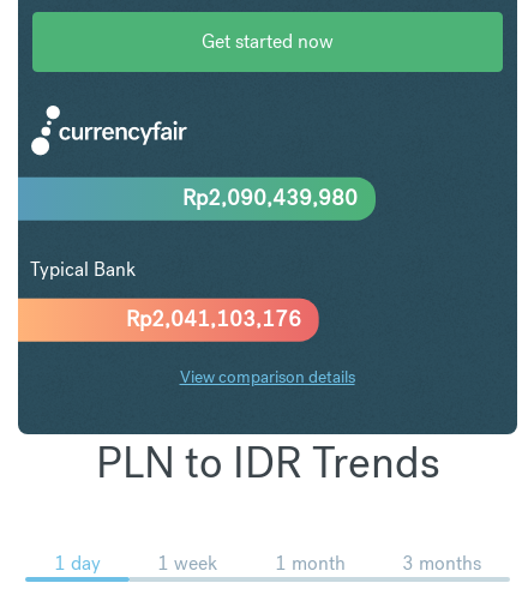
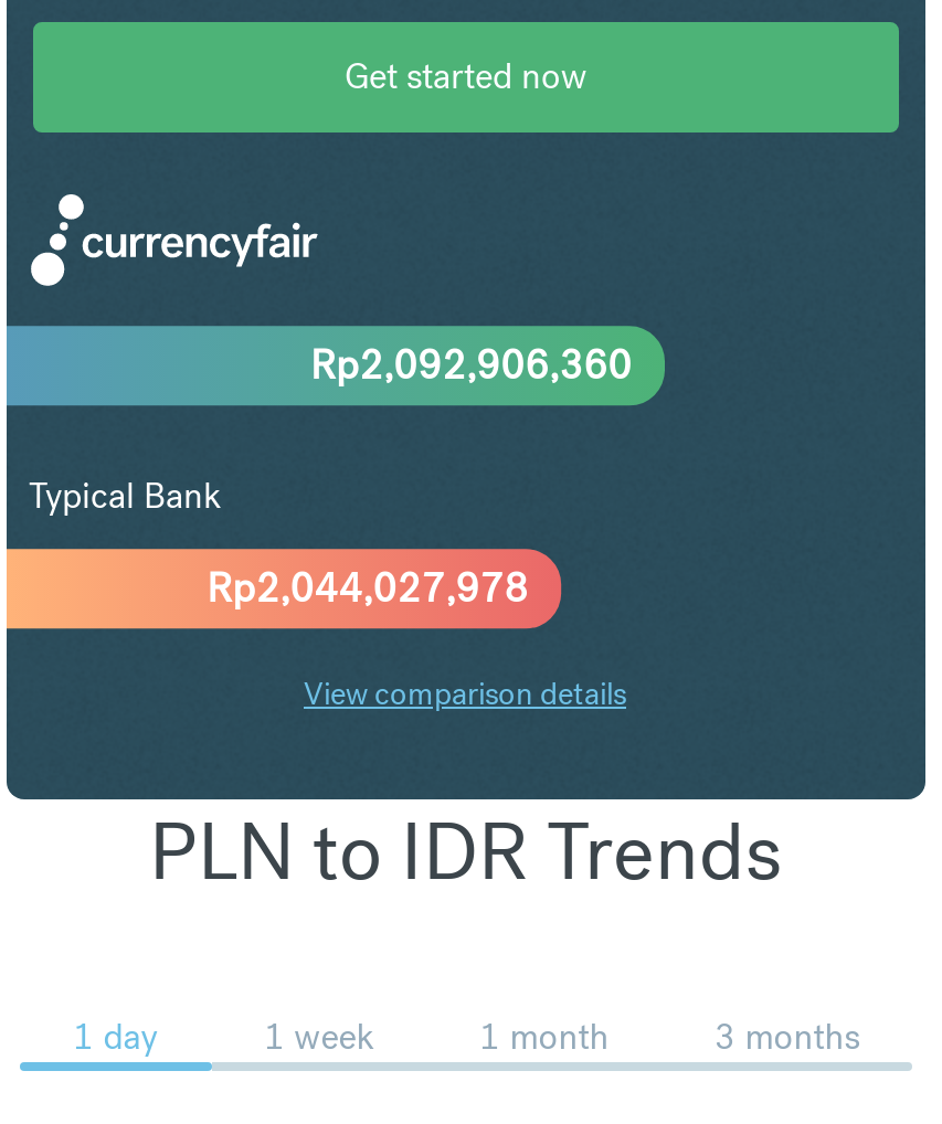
- Rp2,090,439,980
+ Rp2,092,906,360

- Rp2,041,103,176
+ Rp2,044,027,978
